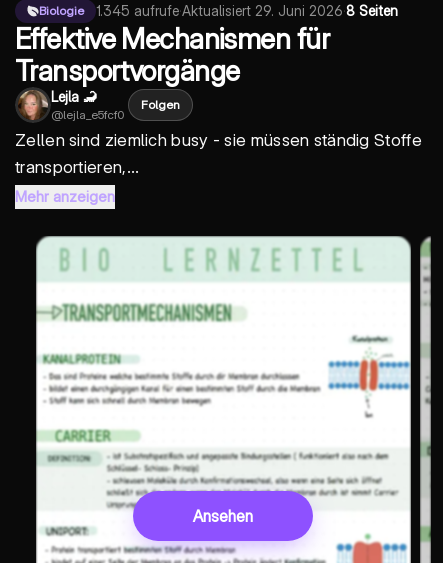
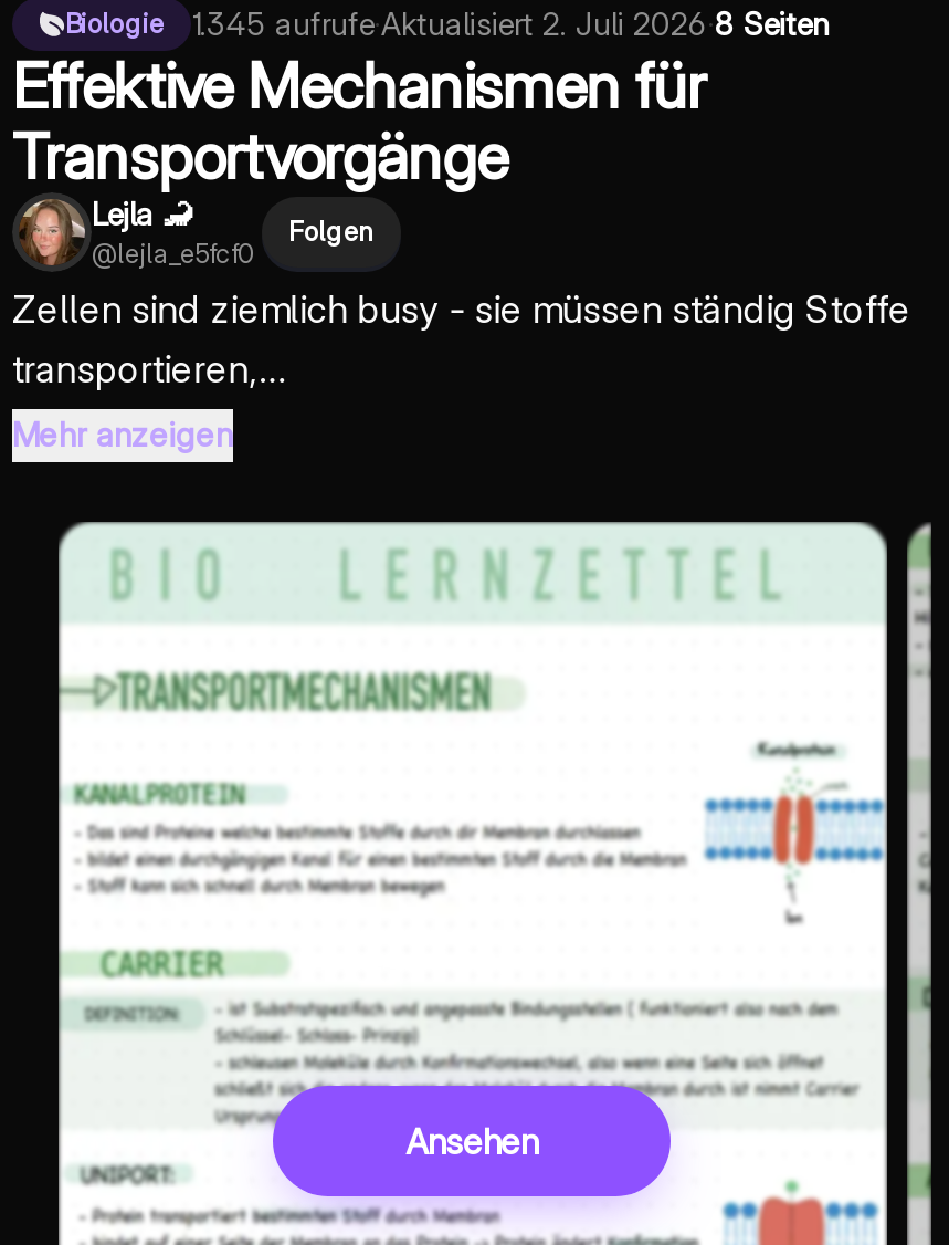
- 1.345 aufrufe · Aktualisiert 29. Juni 2026 · 8 Seiten
+ 1.345 aufrufe · Aktualisiert 2. Juli 2026 · 8 Seiten
